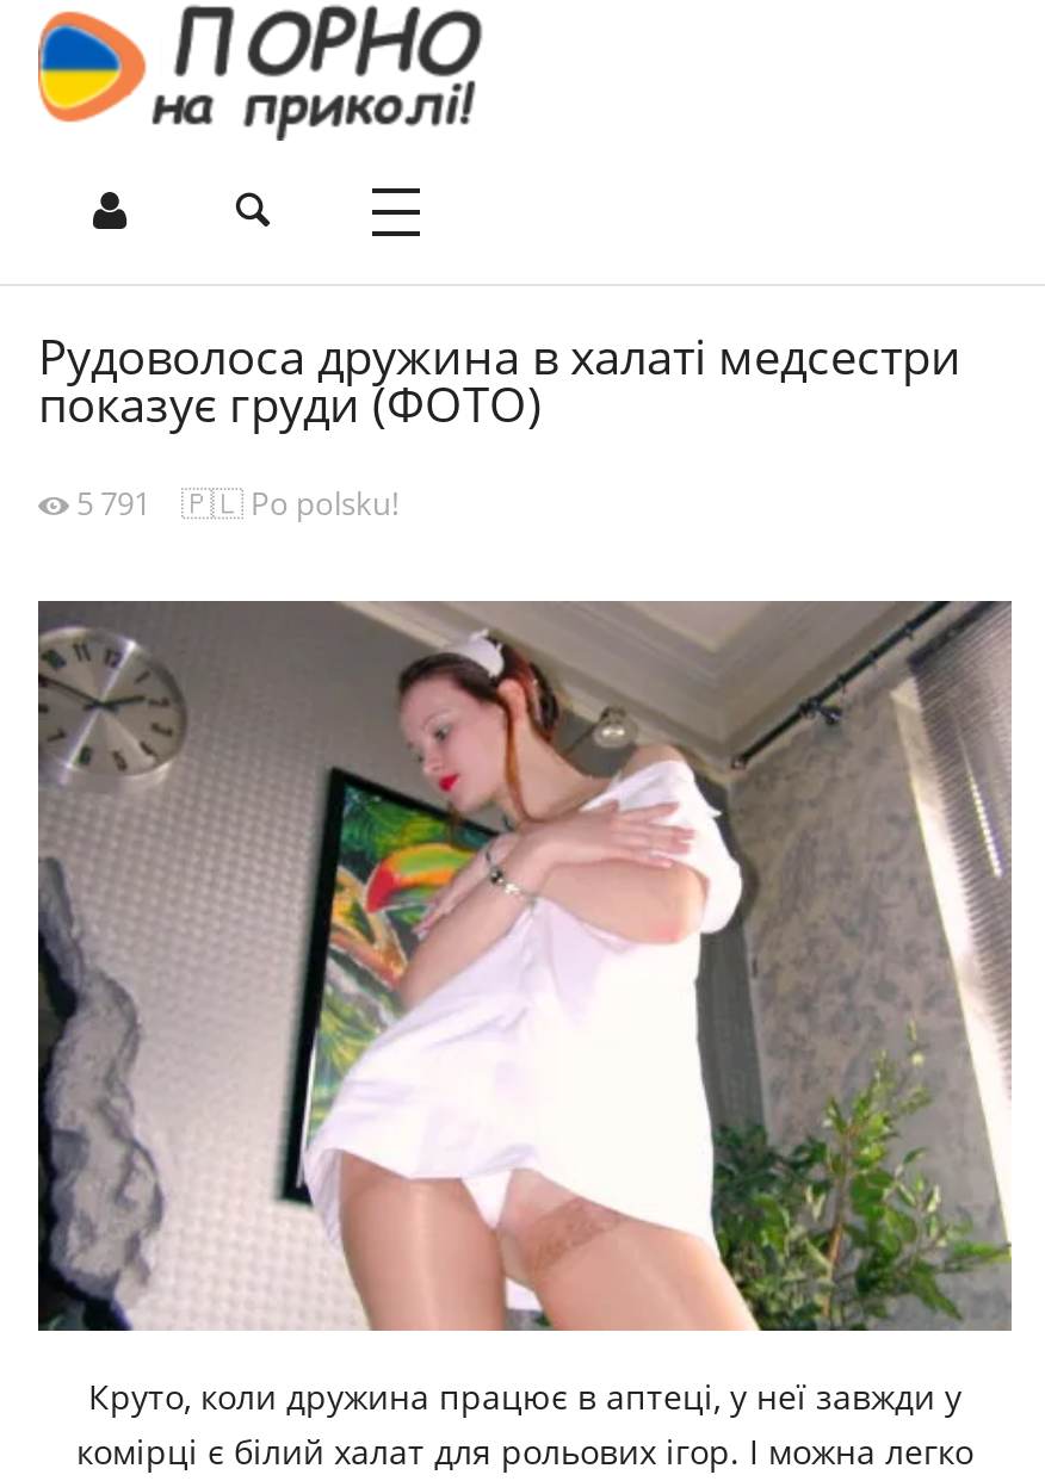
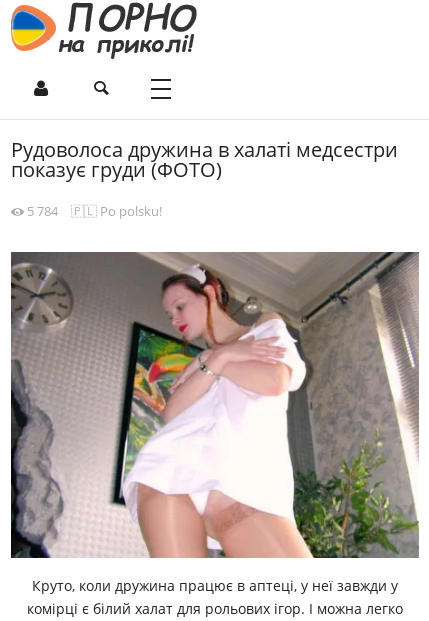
- 5 791
+ 5 784
